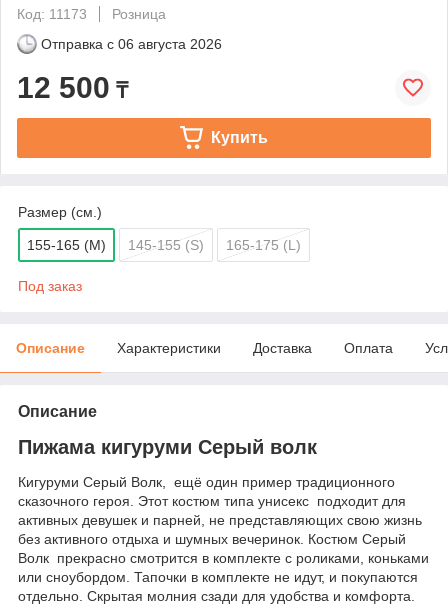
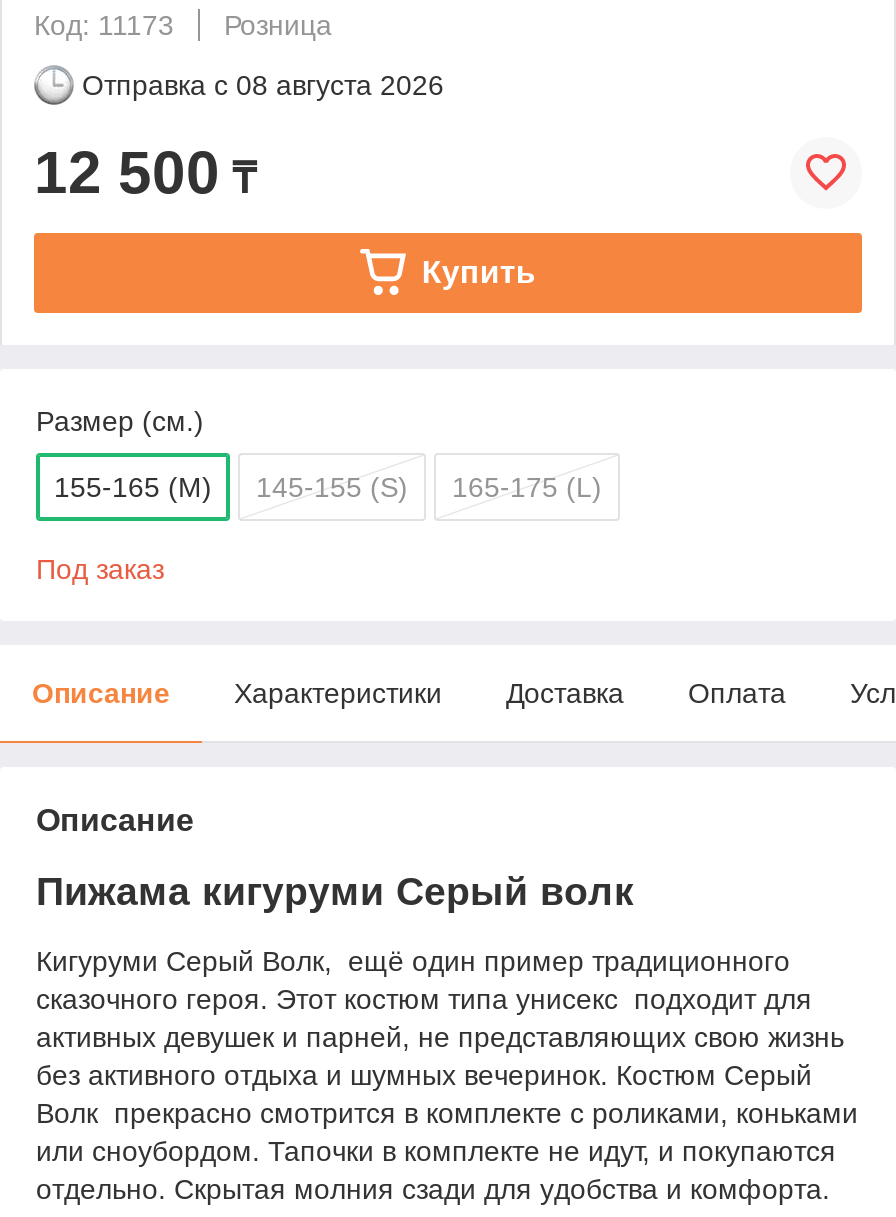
- Отправка с 06 августа 2026
+ Отправка с 08 августа 2026
